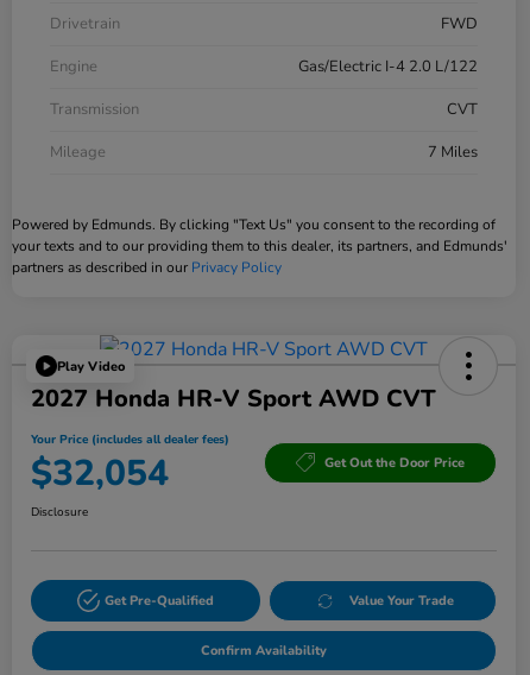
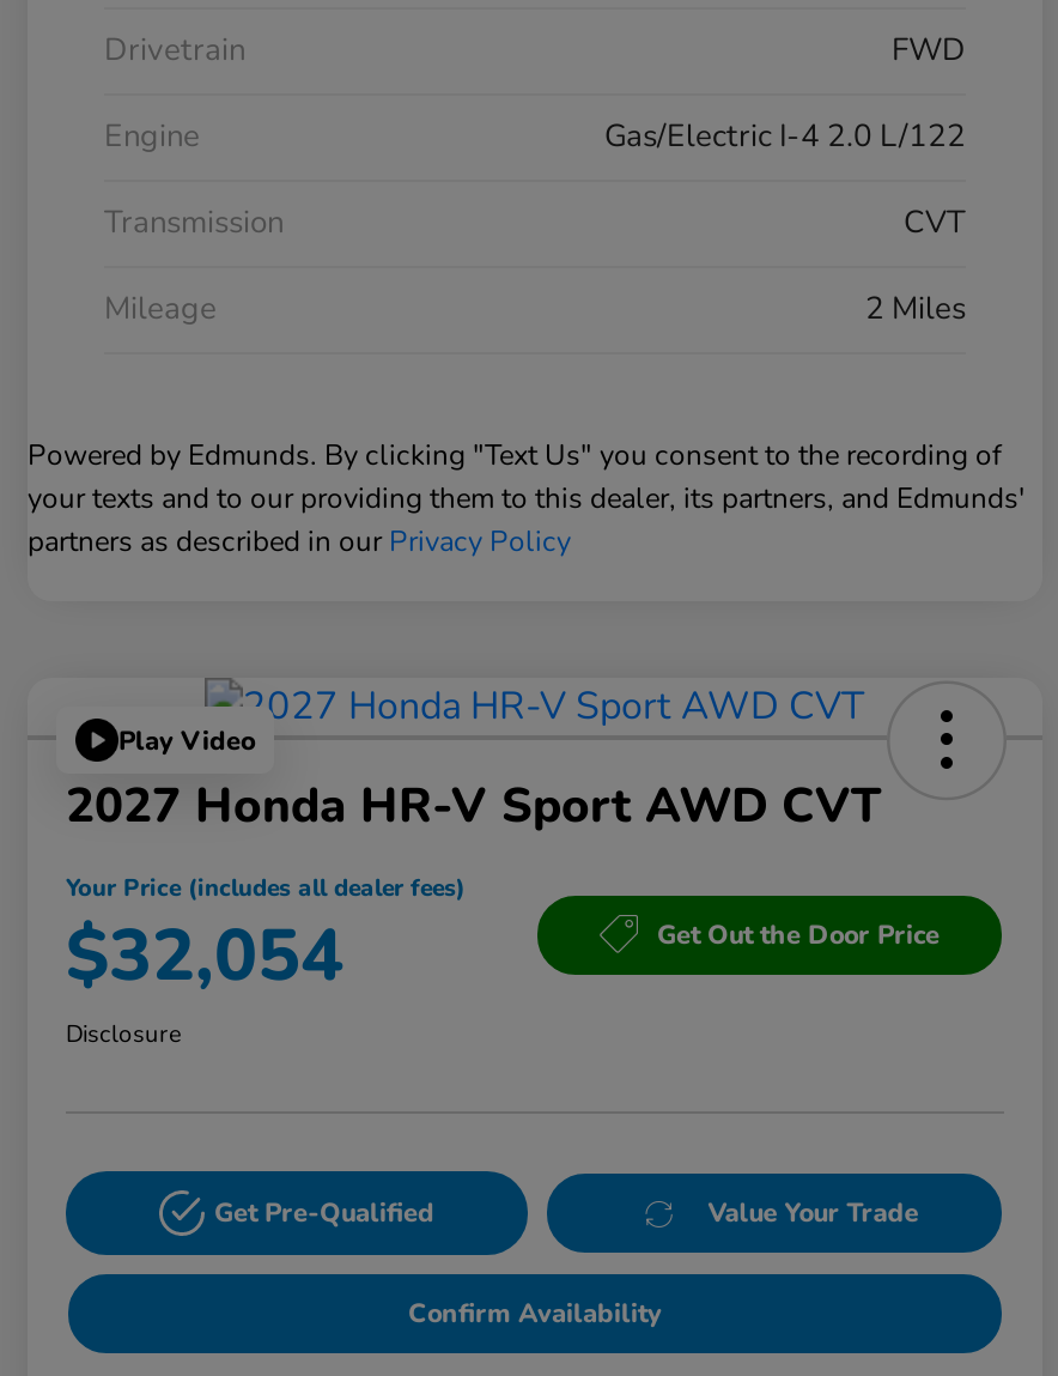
- 7 Miles
+ 2 Miles
